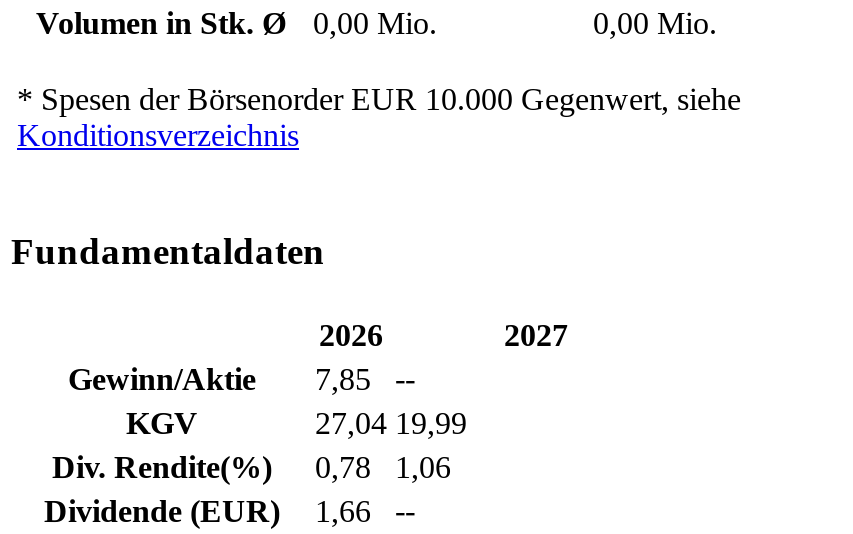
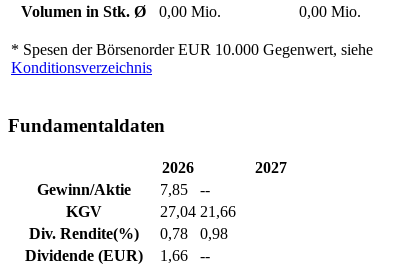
- 27,04 19,99
+ 27,04 21,66

- Div. Rendite(%) 0,78 1,06
+ Div. Rendite(%) 0,78 0,98
